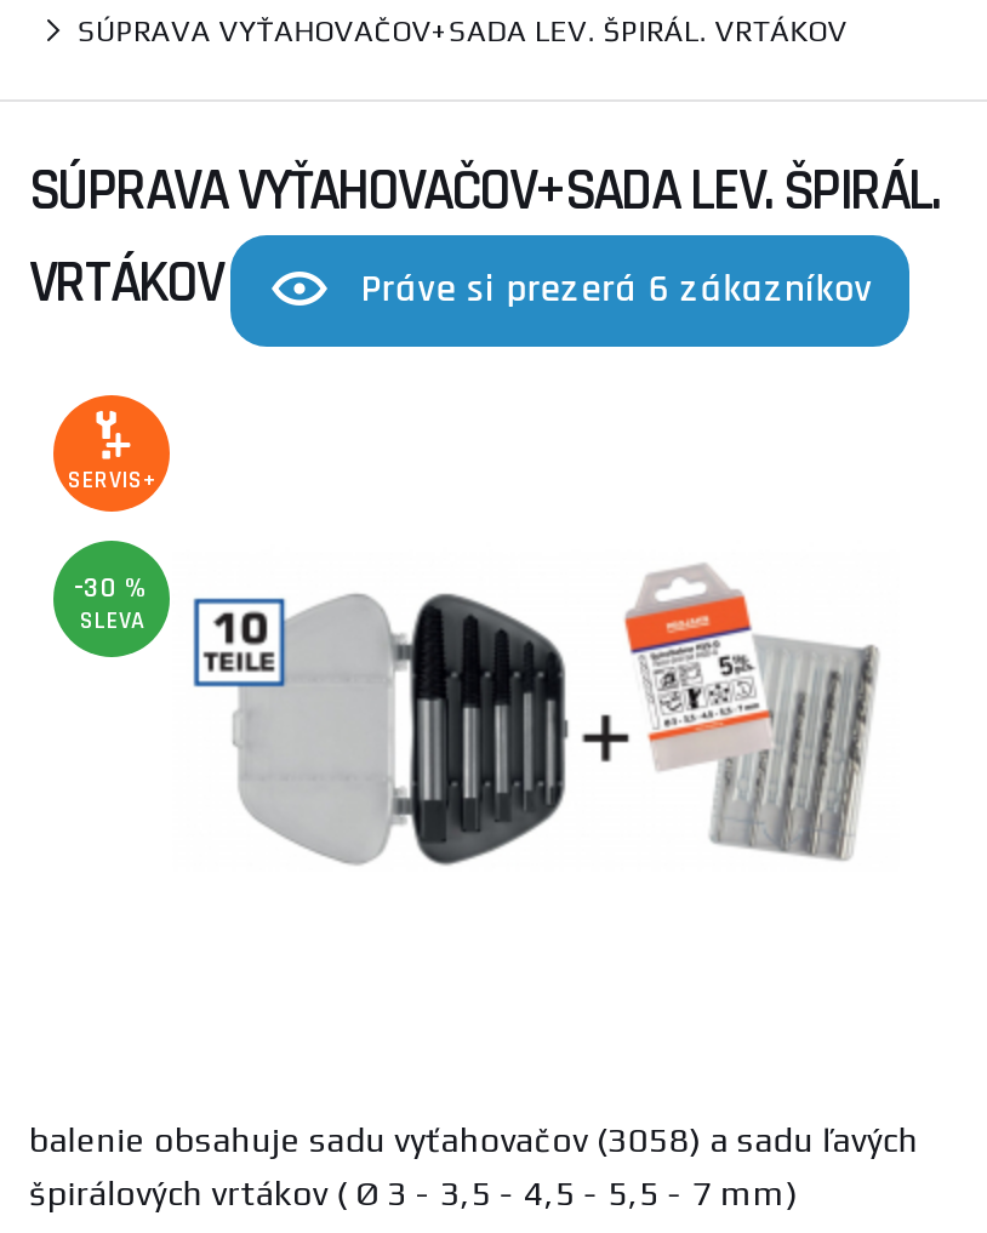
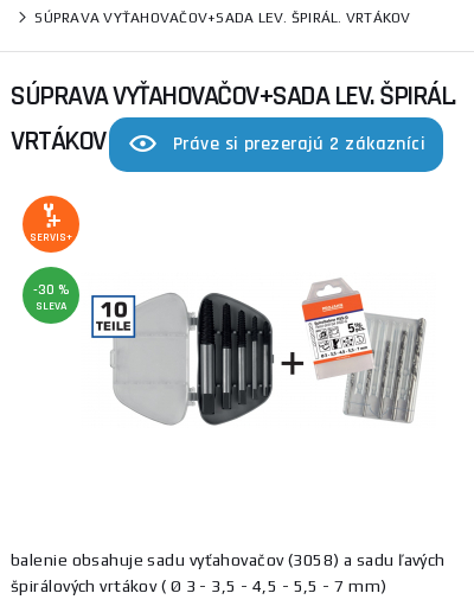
- Práve si prezerá 6 zákazníkov
+ Práve si prezerajú 2 zákazníci
